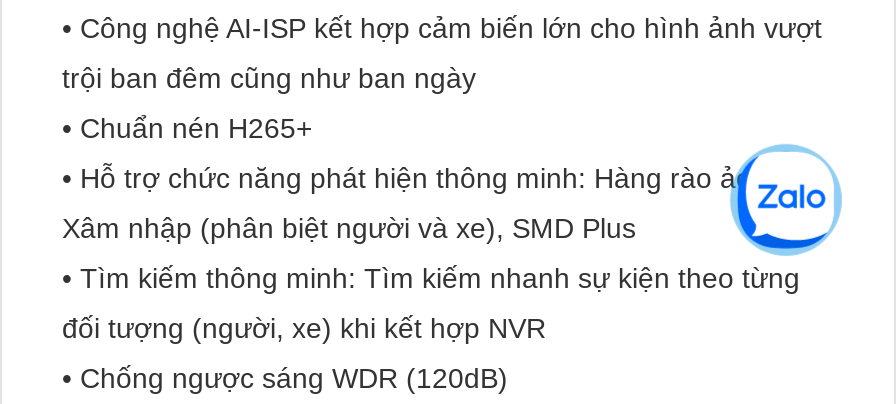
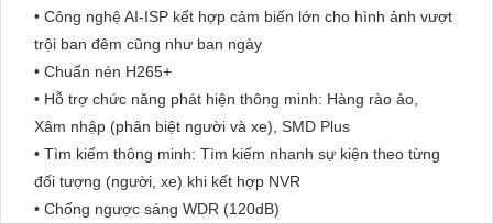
- [image]
